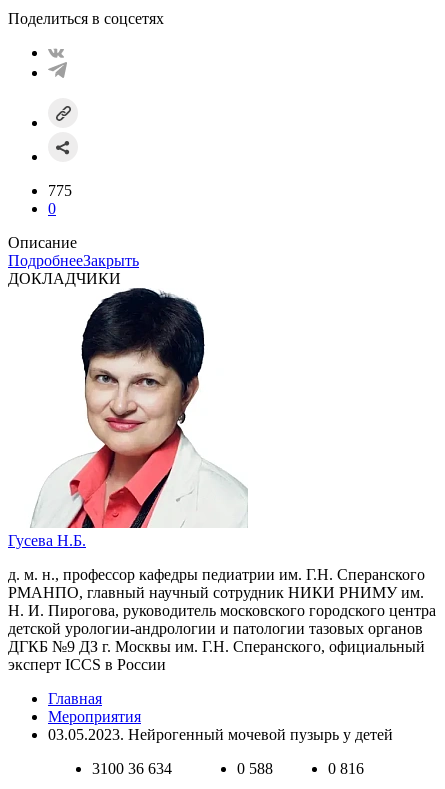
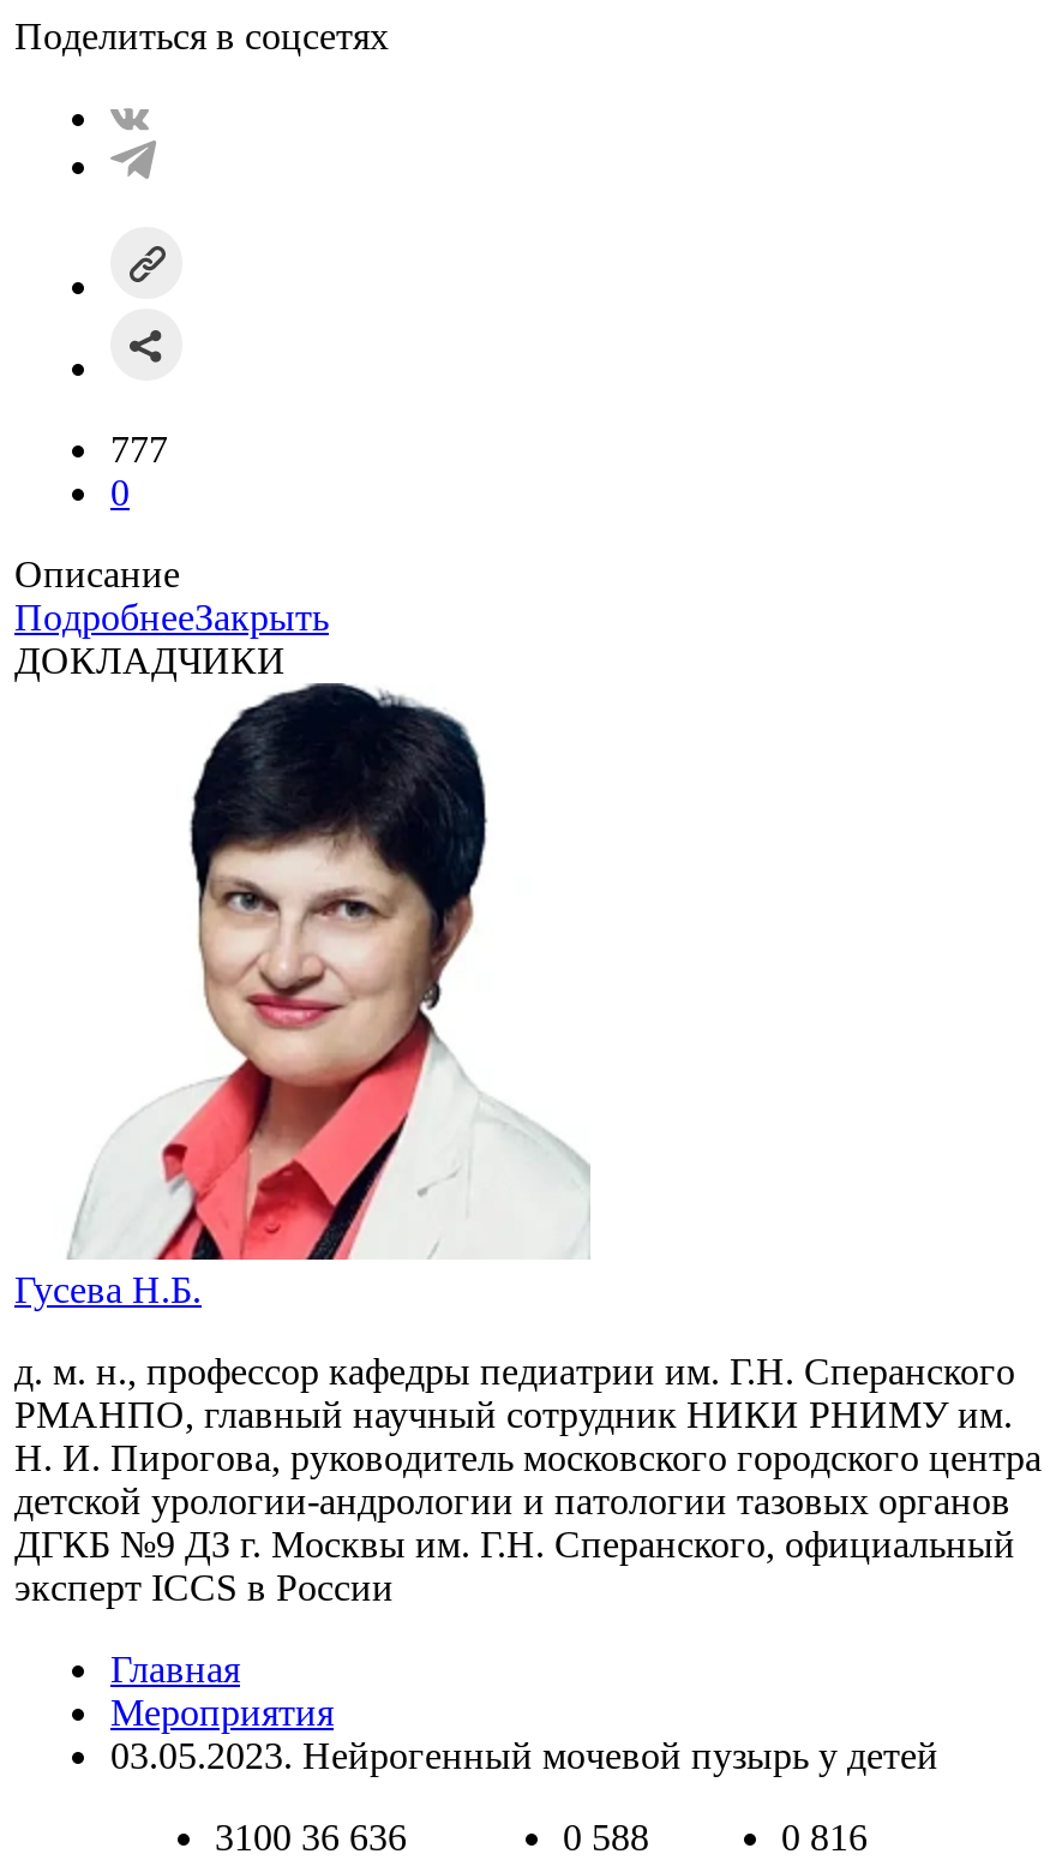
- 775
+ 777

- 3100 36 634
+ 3100 36 636
